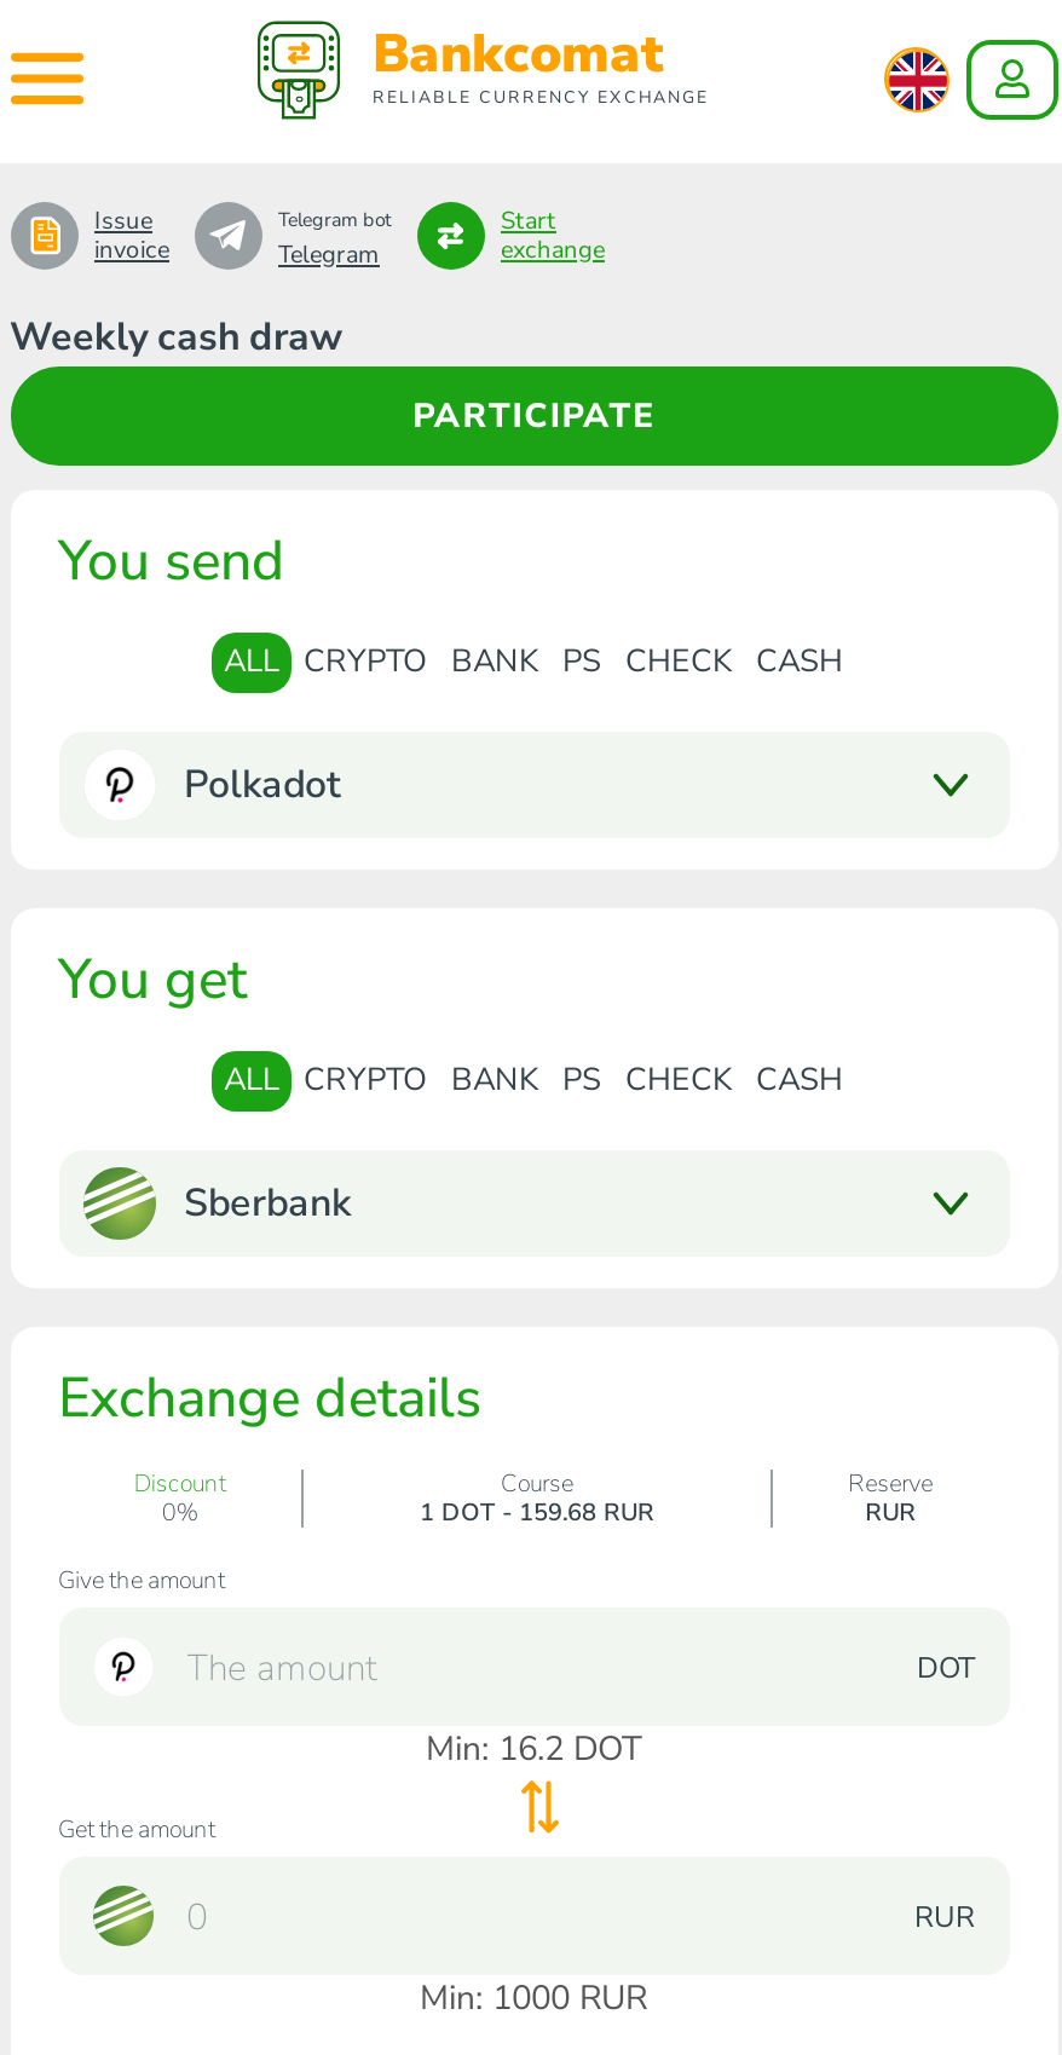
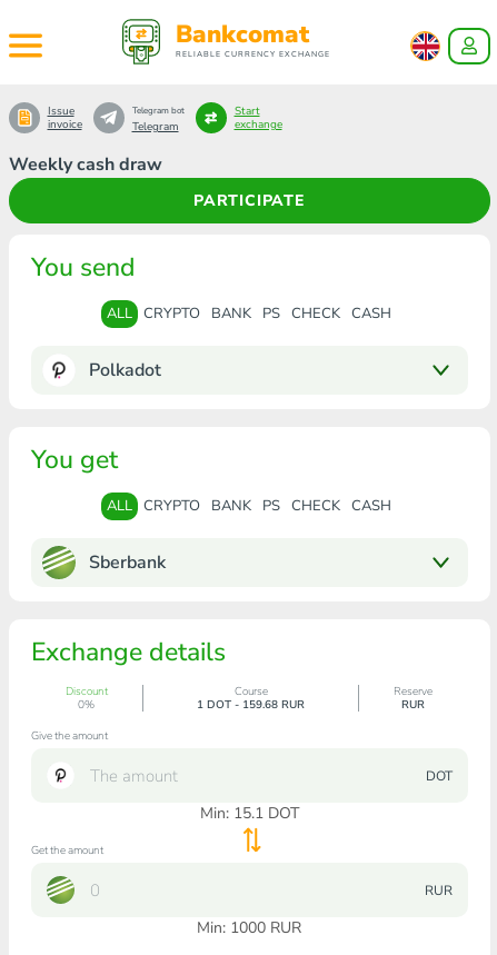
- Min: 16.2 DOT
+ Min: 15.1 DOT
